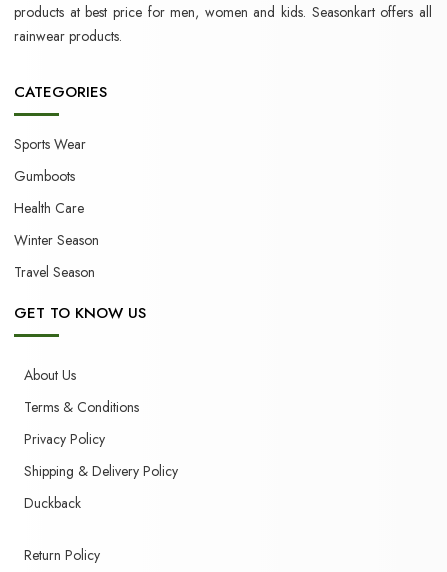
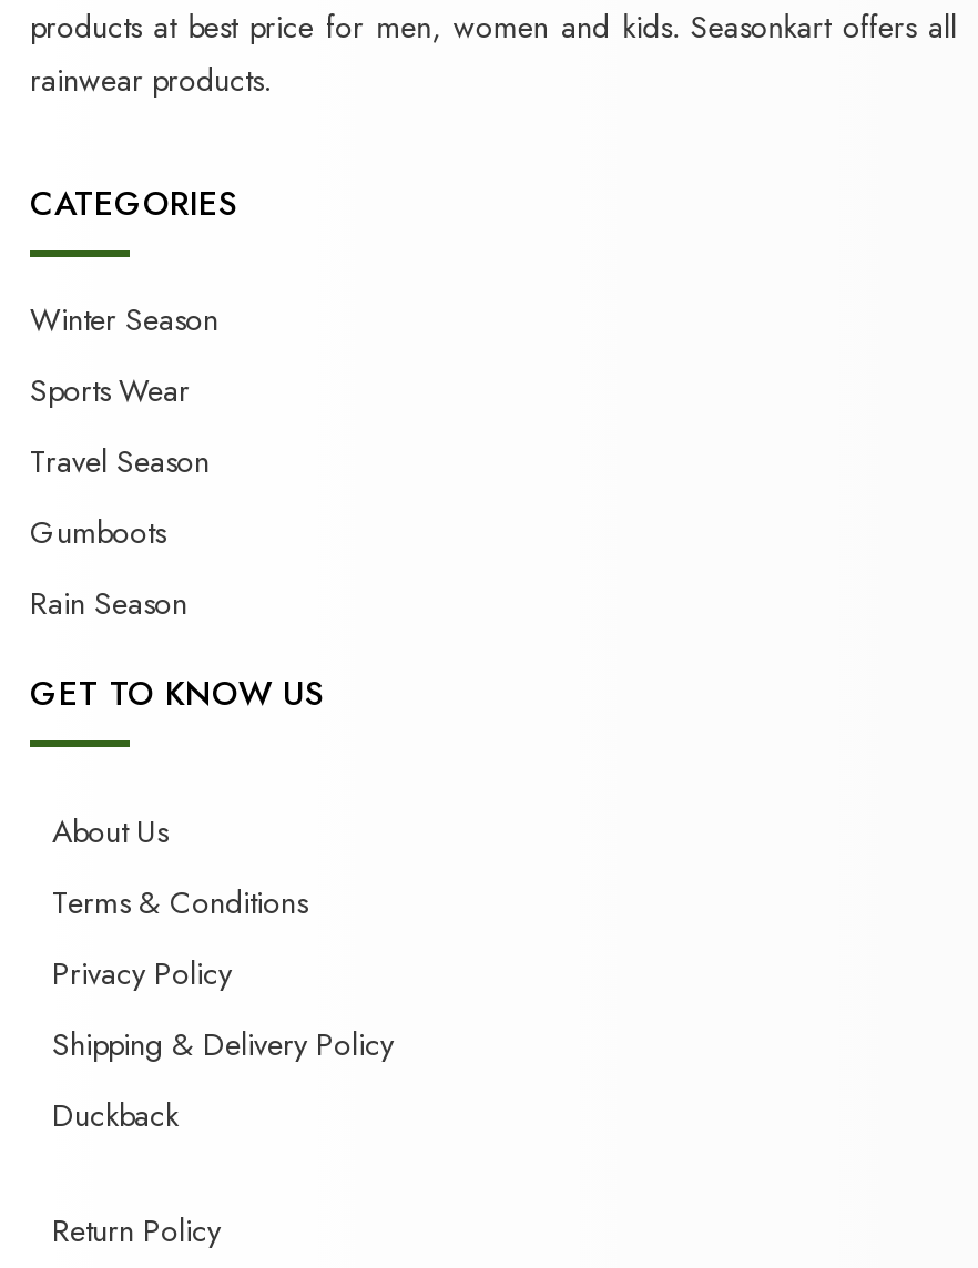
moved down: Sports Wear

moved down: Gumboots

- Health Care
+ Rain Season

moved up: Winter Season

moved up: Travel Season
